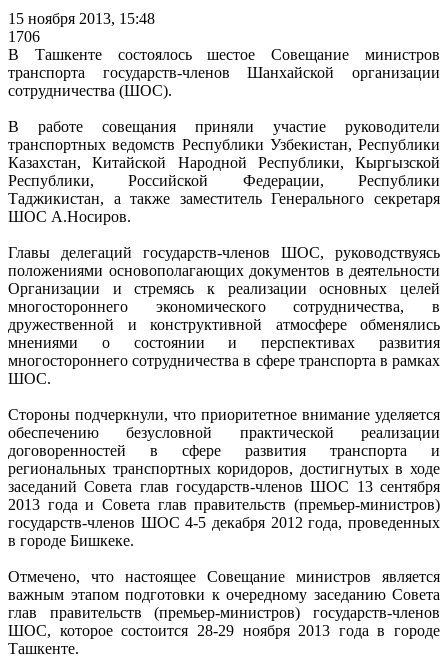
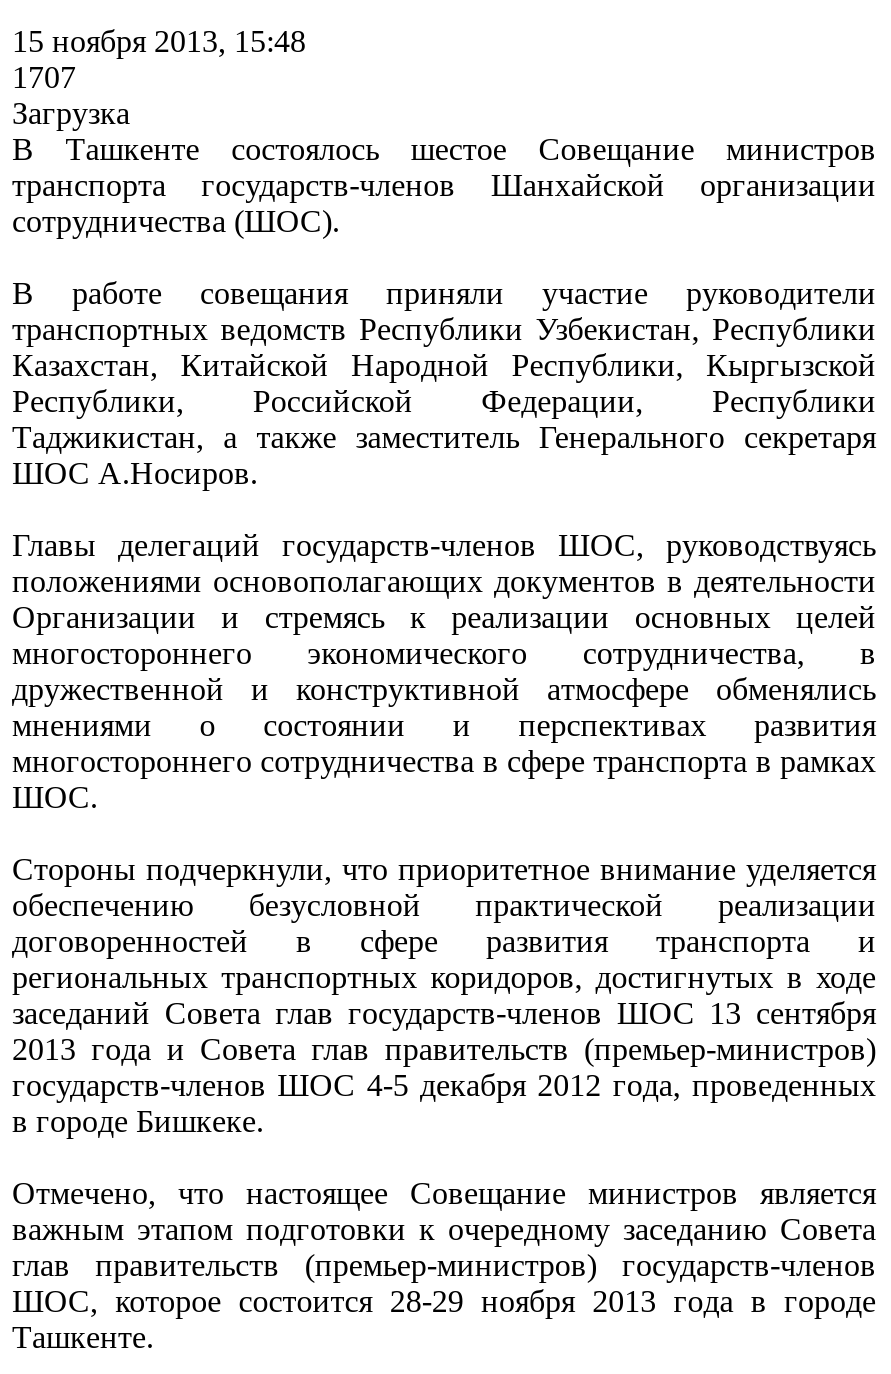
- 1706
+ 1707
+ Загрузка
